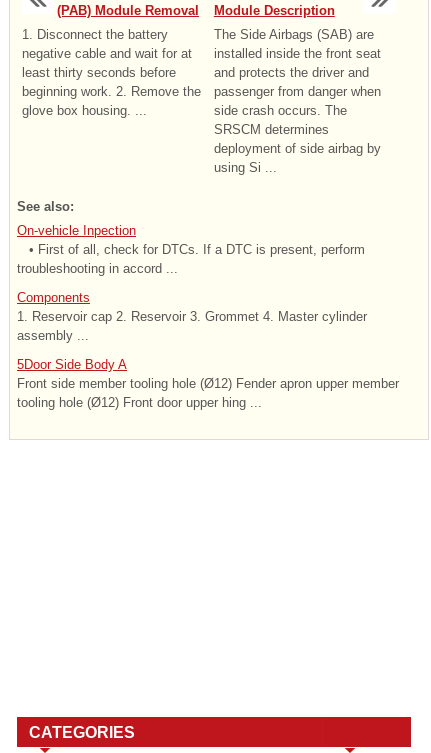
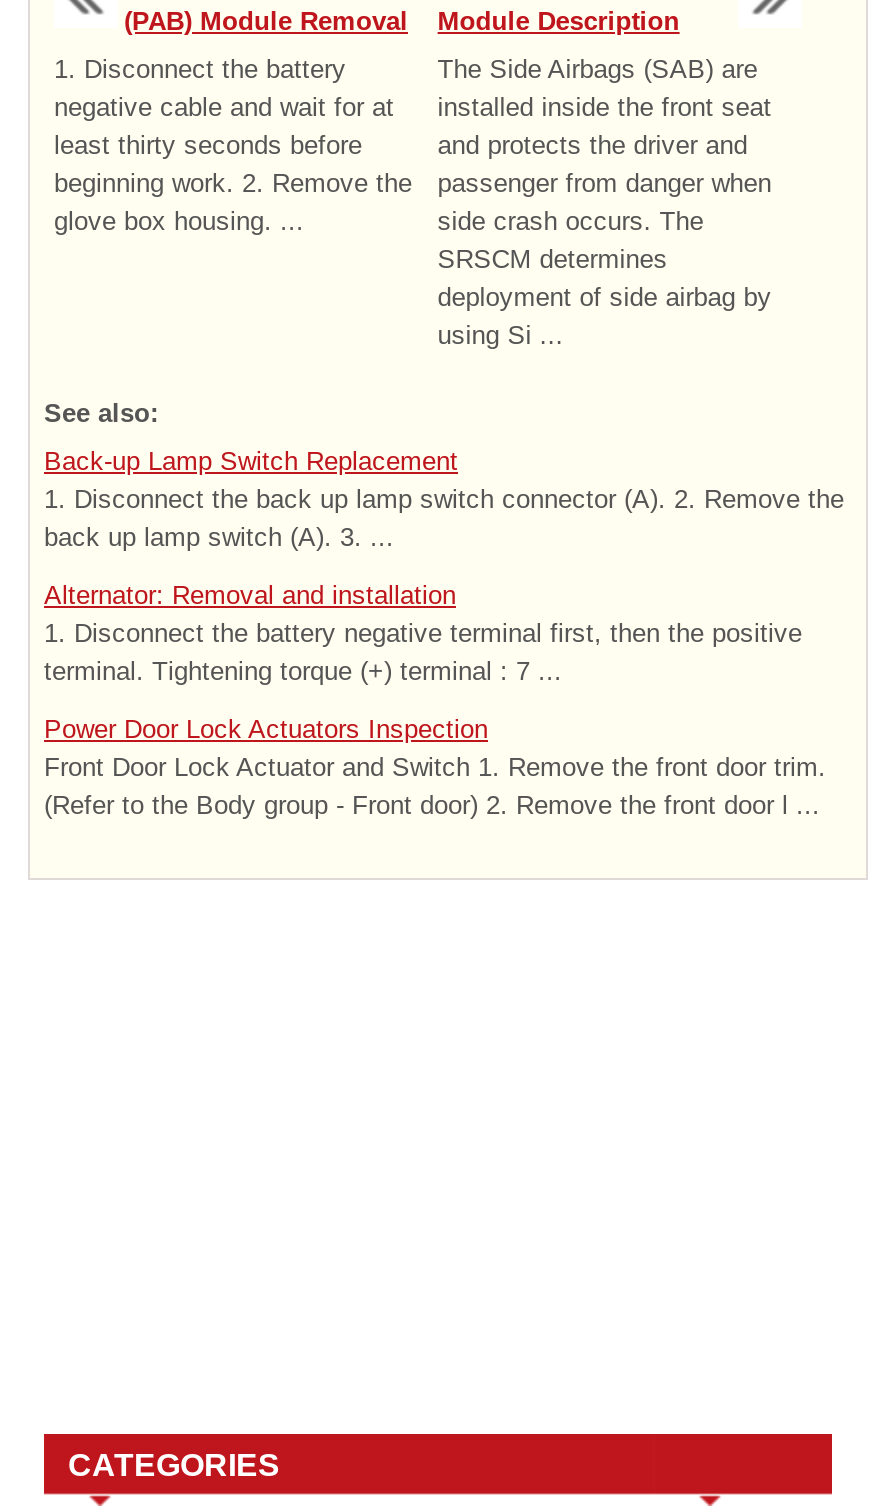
- On-vehicle Inpection
- • First of all, check for DTCs. If a DTC is present, perform
- troubleshooting in accord ...
+ Back-up Lamp Switch Replacement
+ 1. Disconnect the back up lamp switch connector (A). 2. Remove the
+ back up lamp switch (A). 3. ...

- Components
- 1. Reservoir cap 2. Reservoir 3. Grommet 4. Master cylinder
- assembly ...
+ Alternator: Removal and installation
+ 1. Disconnect the battery negative terminal first, then the positive
+ terminal. Tightening torque (+) terminal : 7 ...

- 5Door Side Body A
- Front side member tooling hole (Ø12) Fender apron upper member
- tooling hole (Ø12) Front door upper hing ...
+ Power Door Lock Actuators Inspection
+ Front Door Lock Actuator and Switch 1. Remove the front door trim.
+ (Refer to the Body group - Front door) 2. Remove the front door l ...
